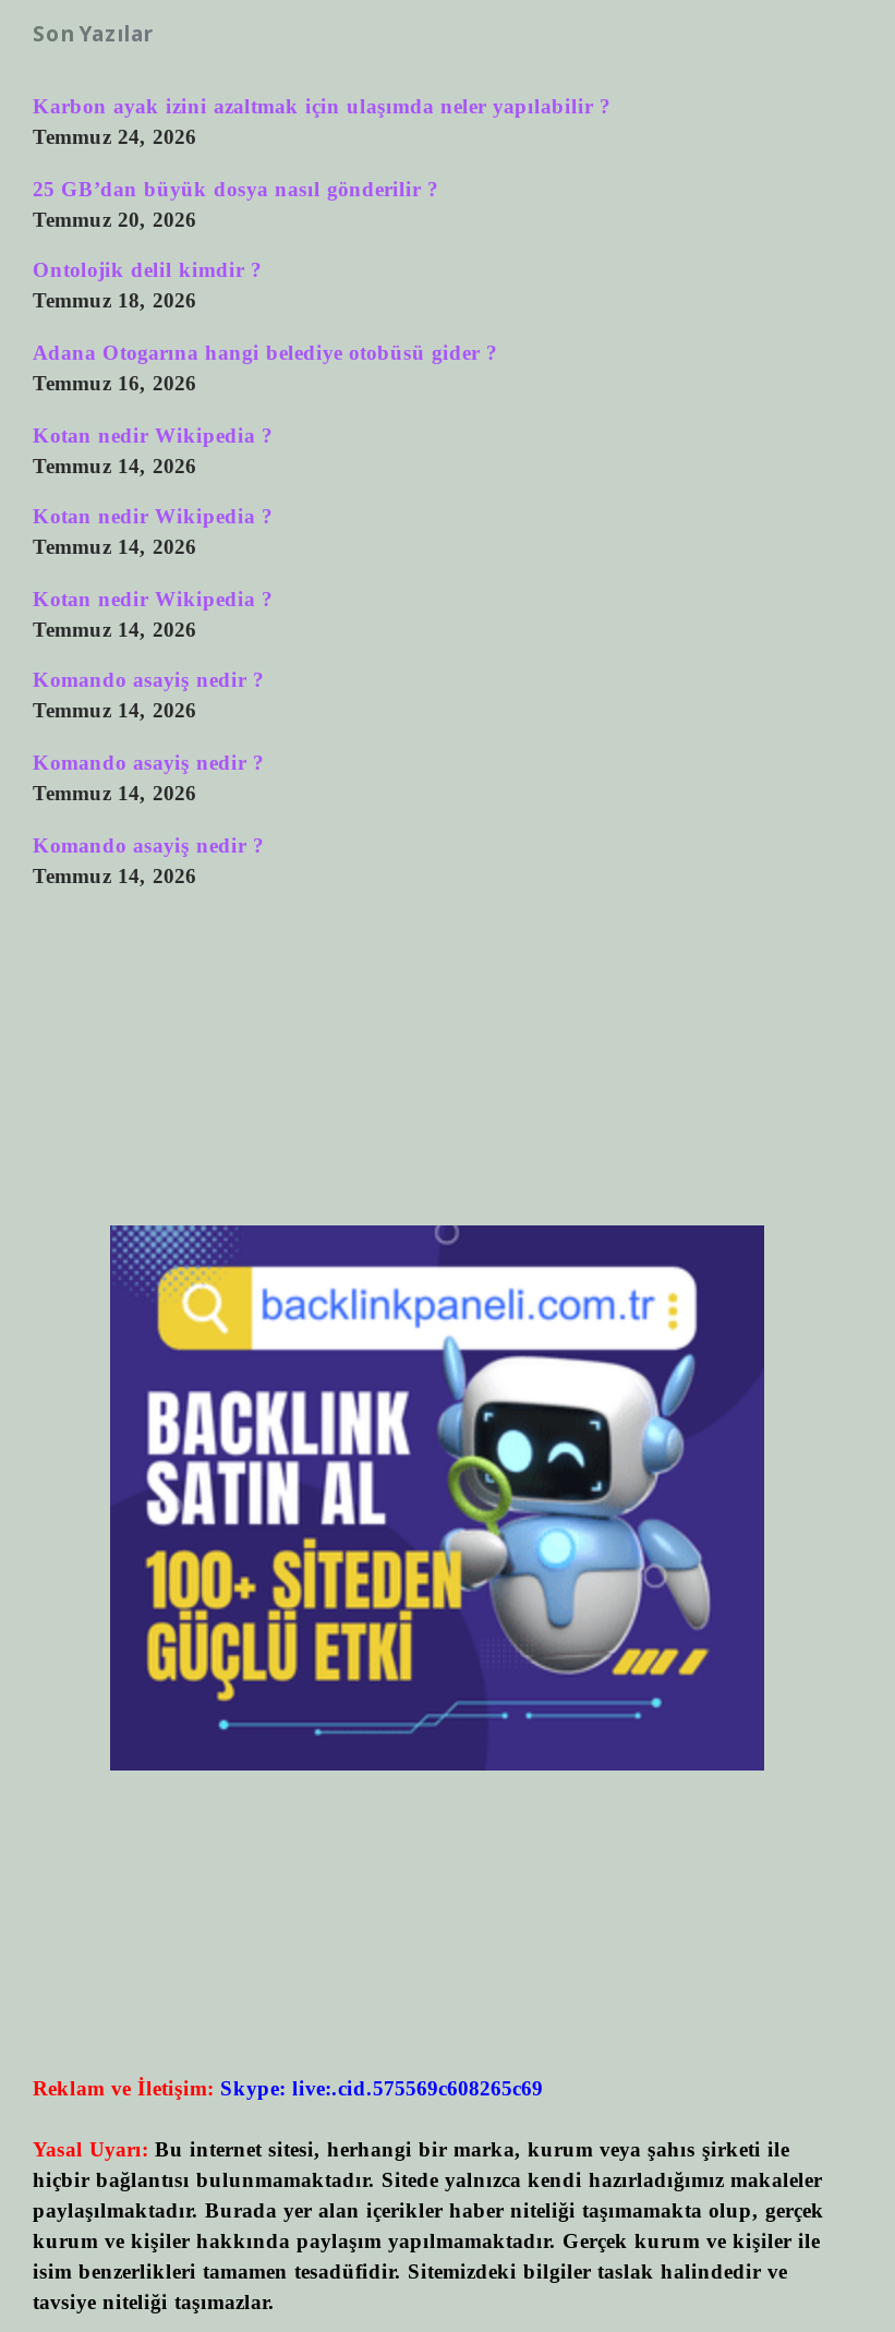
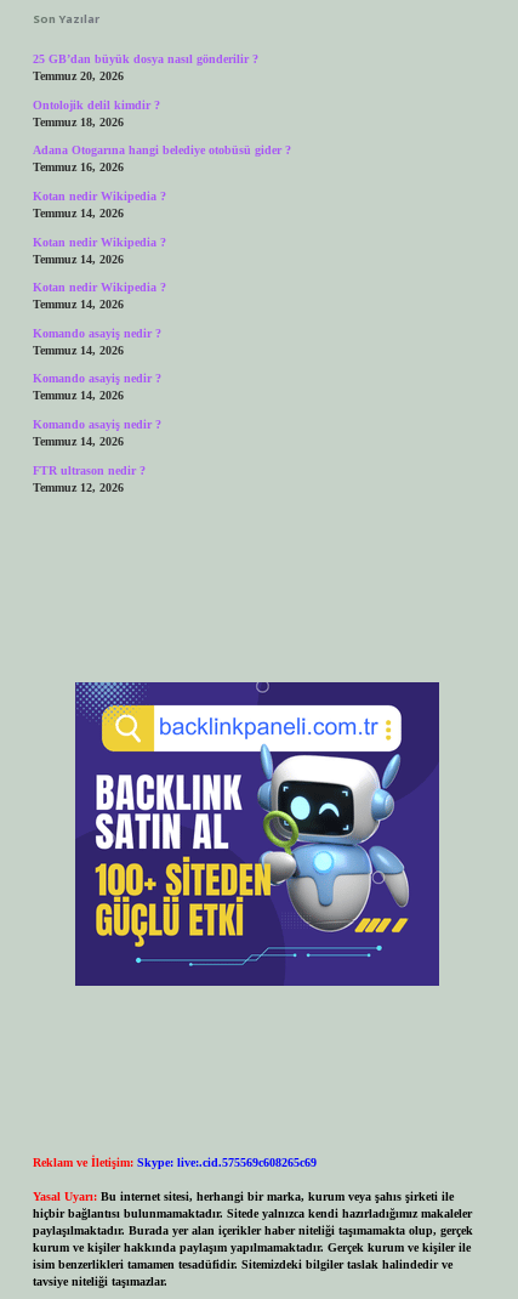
- Karbon ayak izini azaltmak için ulaşımda neler yapılabilir ?
- Temmuz 24, 2026

moved up: 25 GB’dan büyük dosya nasıl gönderilir ? | Temmuz 20, 2026 | Ontolojik delil kimdir ? | ... | Komando asayiş nedir ? | Temmuz 14, 2026

+ FTR ultrason nedir ?
+ Temmuz 12, 2026
